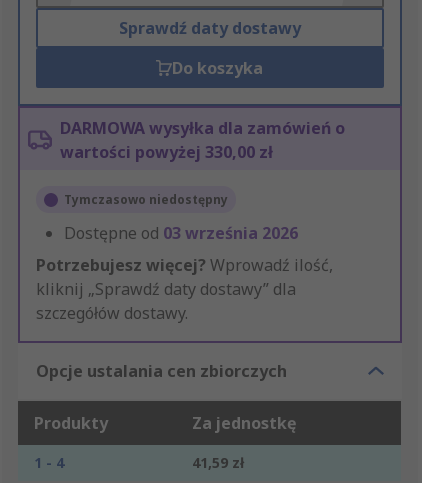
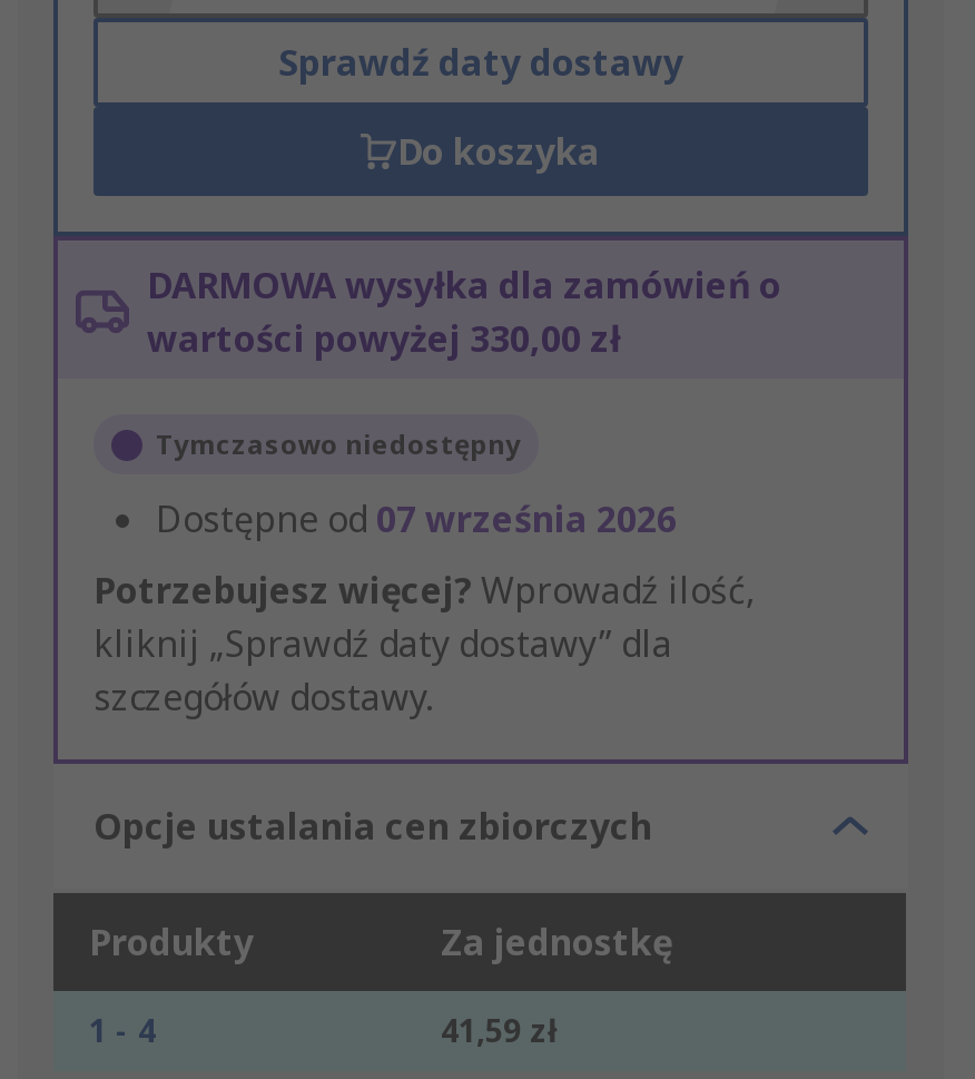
- Dostępne od 03 września 2026
+ Dostępne od 07 września 2026
